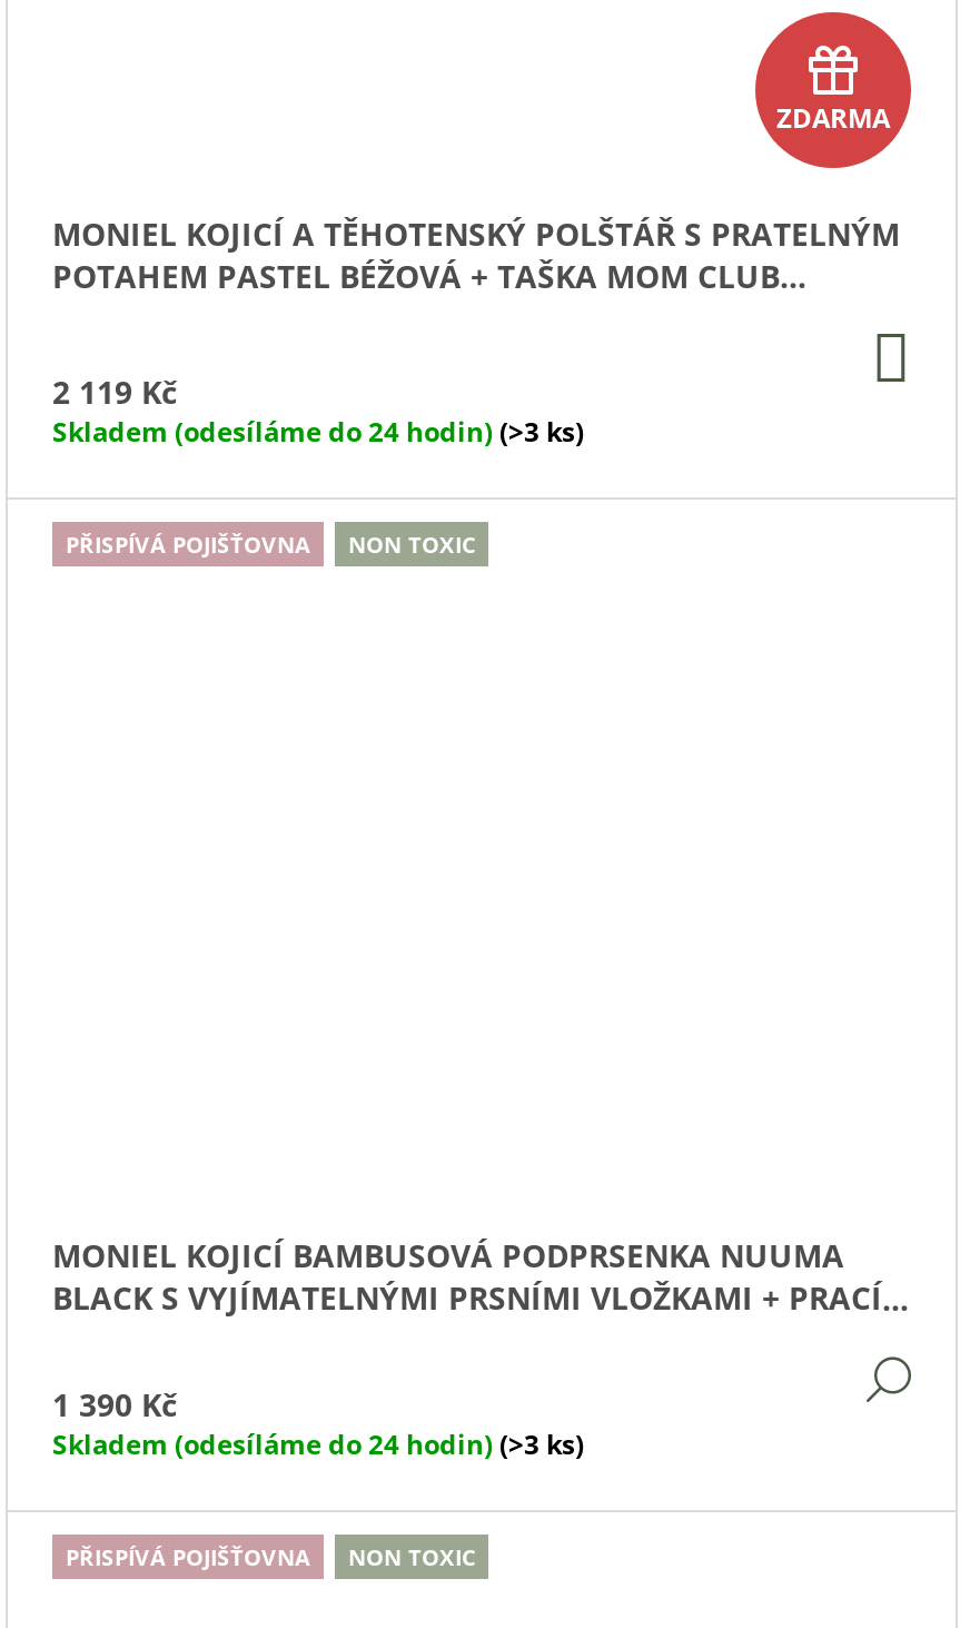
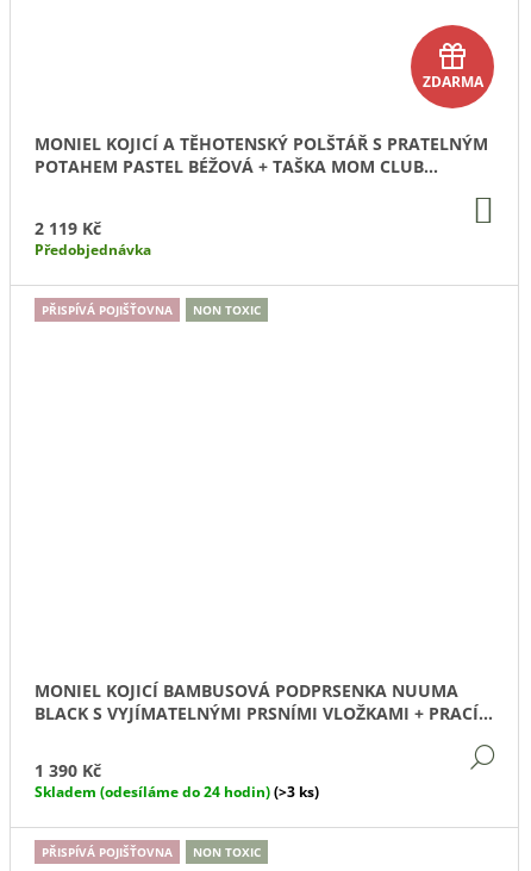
- Skladem (odesíláme do 24 hodin) (>3 ks)
+ Předobjednávka
